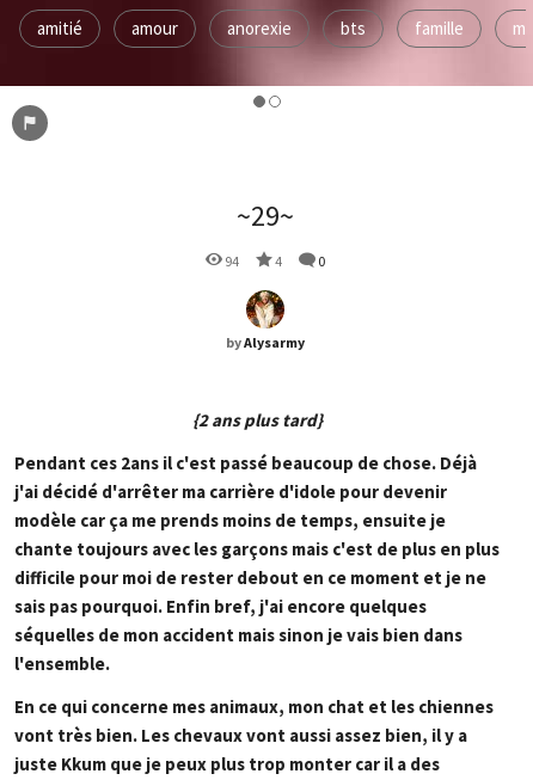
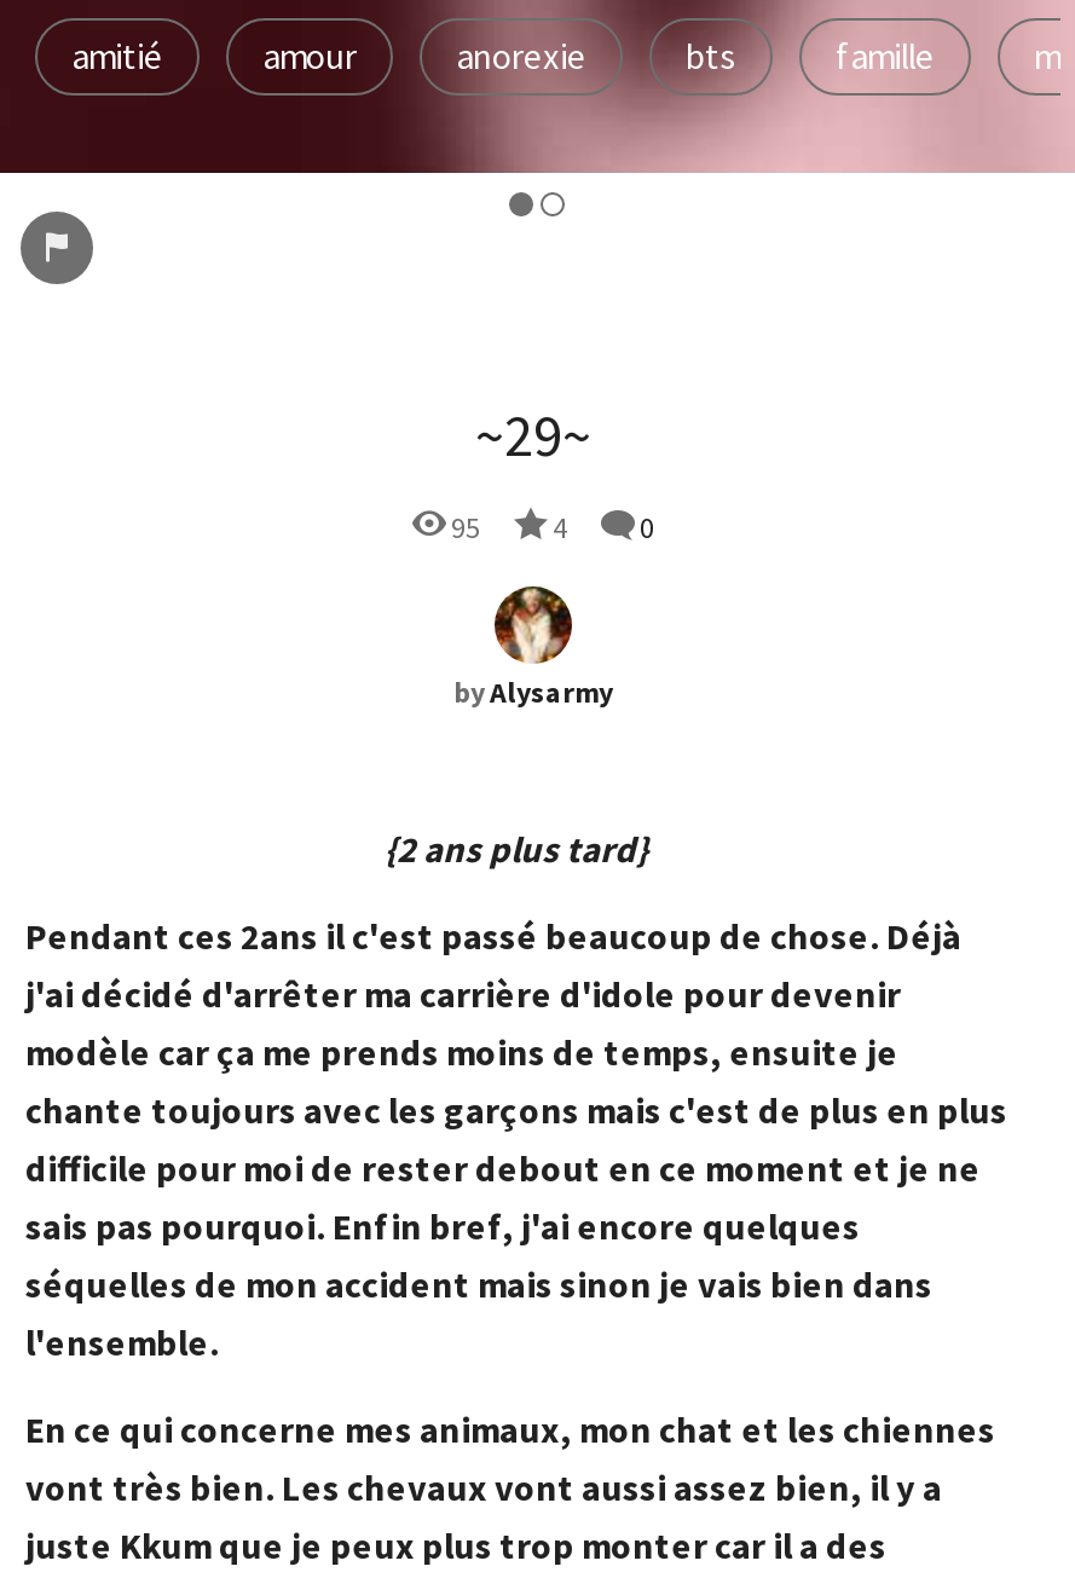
- 94 4 0
+ 95 4 0
